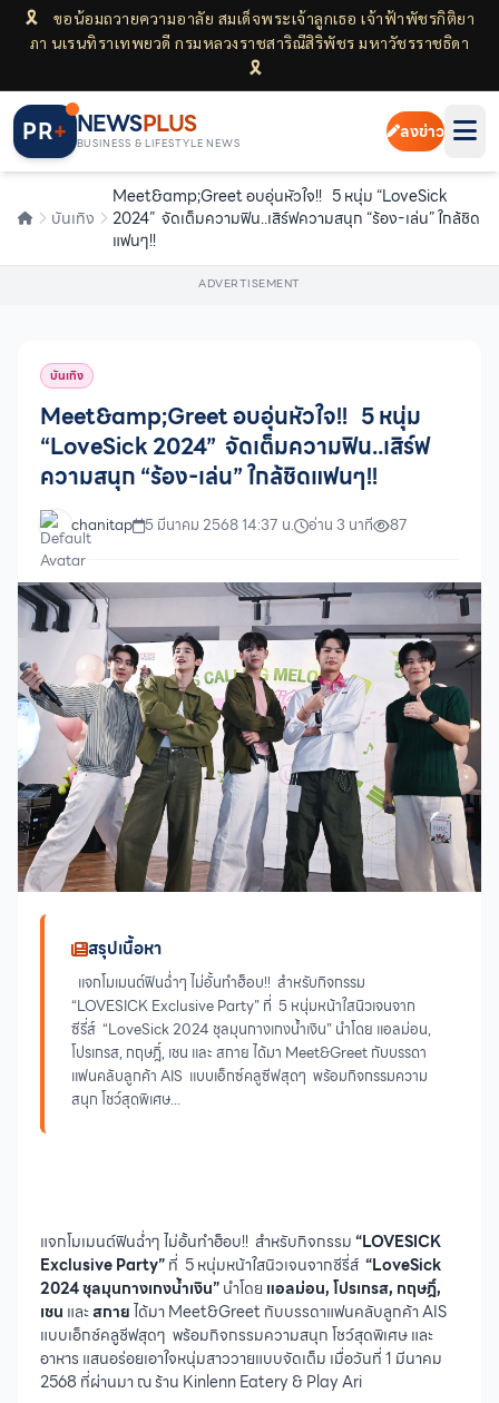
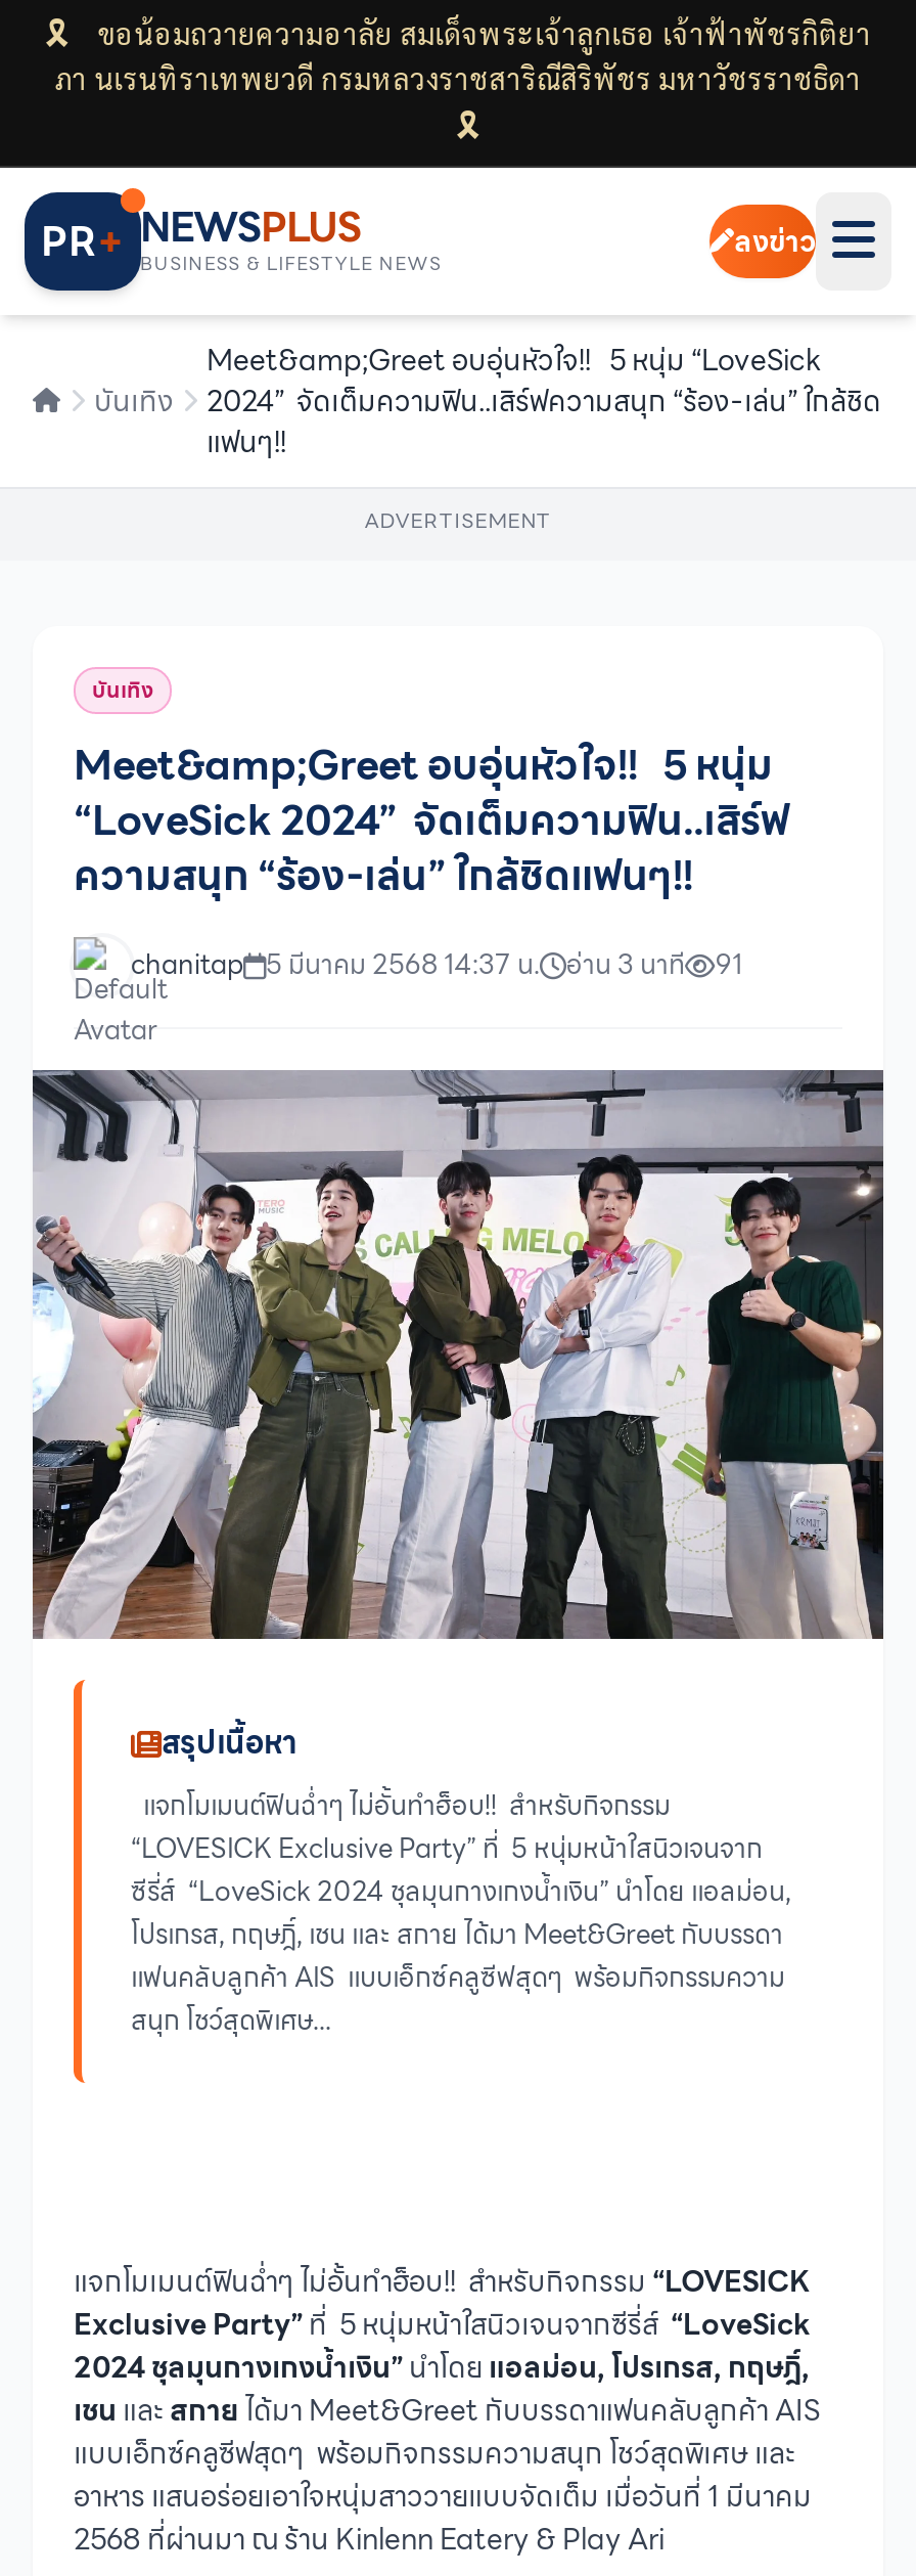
- chanitap 5 มีนาคม 2568 14:37 น. อ่าน 3 นาที 87
+ chanitap 5 มีนาคม 2568 14:37 น. อ่าน 3 นาที 91
